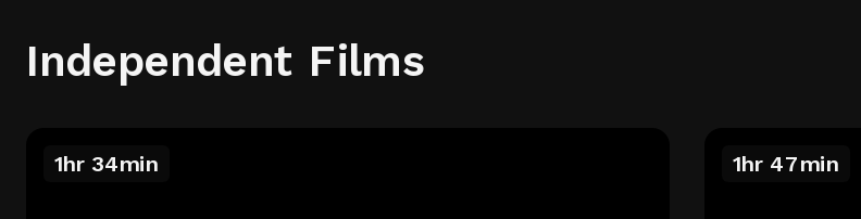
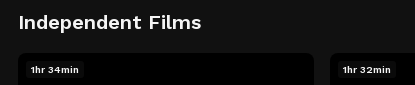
- 1hr 47min
+ 1hr 32min
